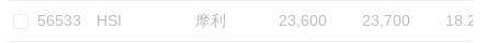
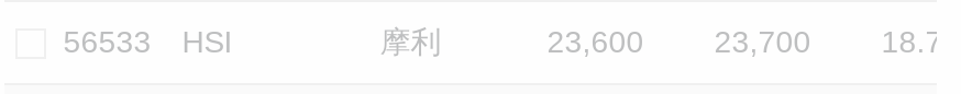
- 23,600 23,700 18.2
+ 23,600 23,700 18.7
